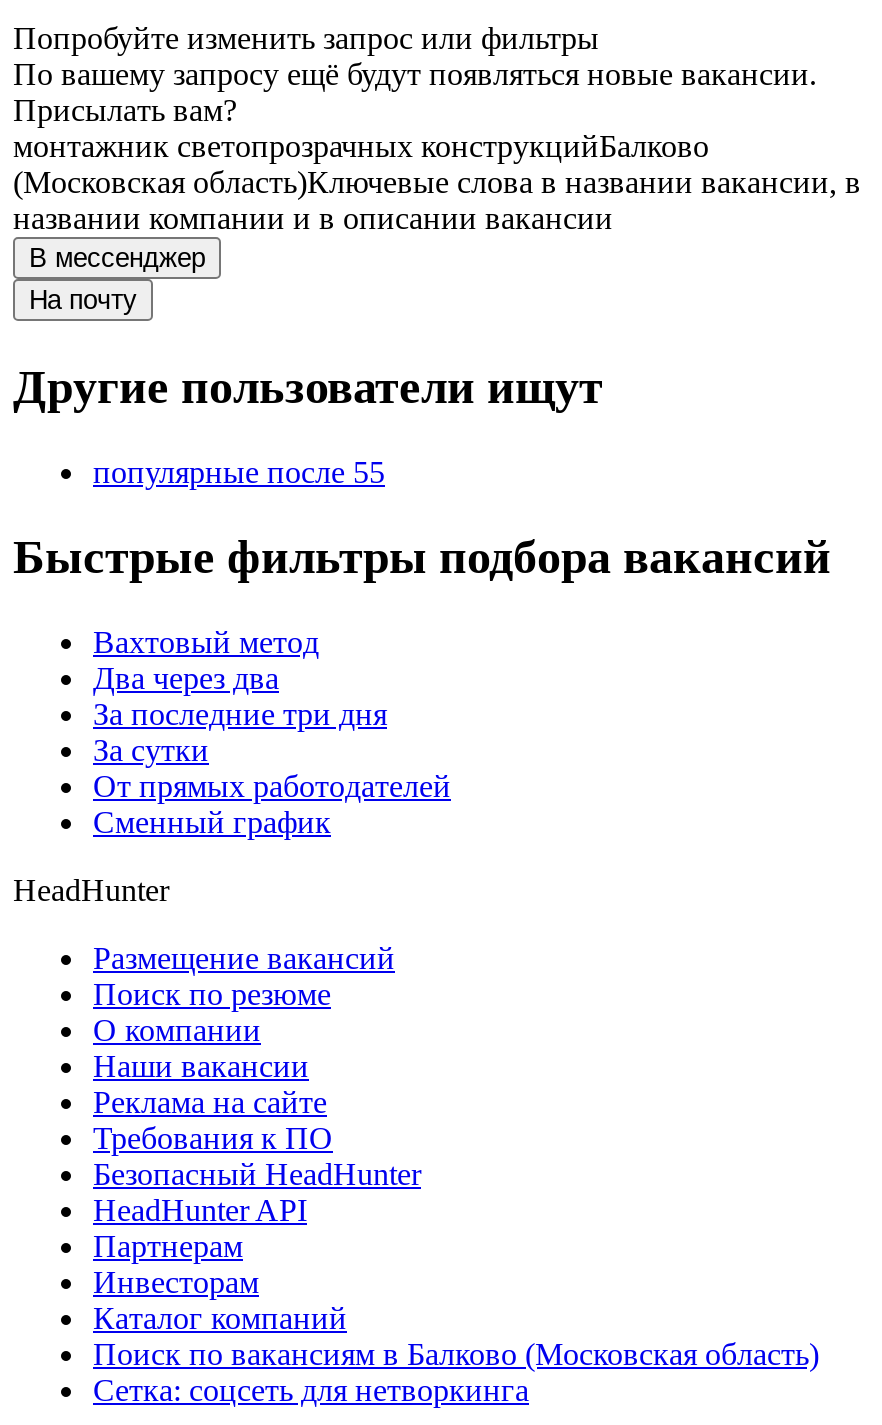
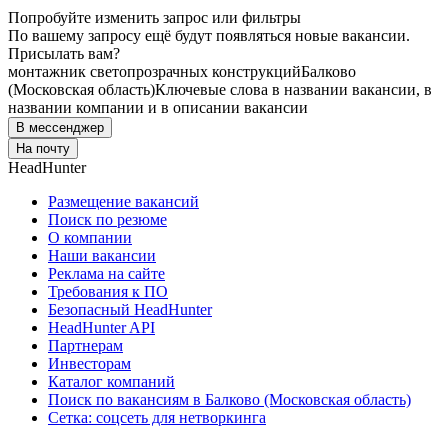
- Другие пользователи ищут
- популярные после 55
- Быстрые фильтры подбора вакансий
- Вахтовый метод
- Два через два
- За последние три дня
- За сутки
- От прямых работодателей
- Сменный график
